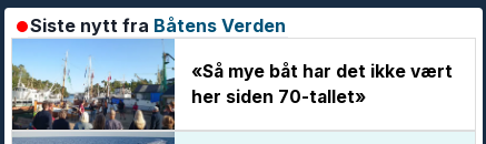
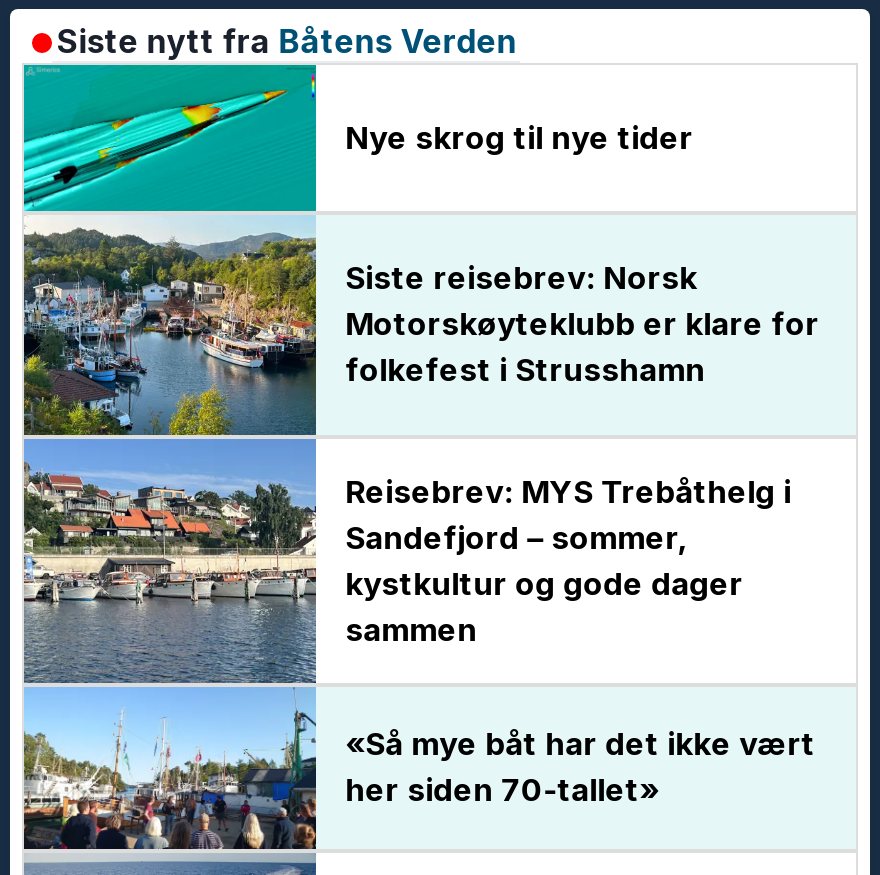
+ [image]
+ Nye skrog til nye tider

+ Siste reisebrev: Norsk
+ Motorskøyteklubb er klare for
+ folkefest i Strusshamn
+ Reisebrev: MYS Trebåthelg i
+ Sandefjord – sommer,
+ kystkultur og gode dager
+ sammen
